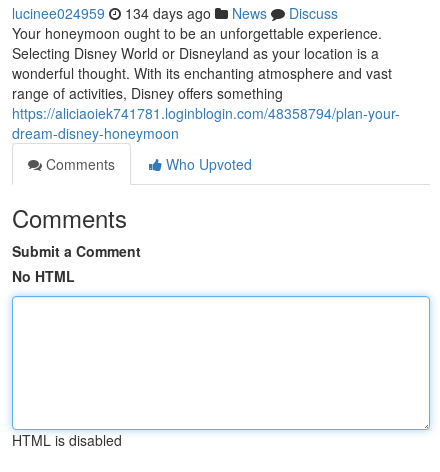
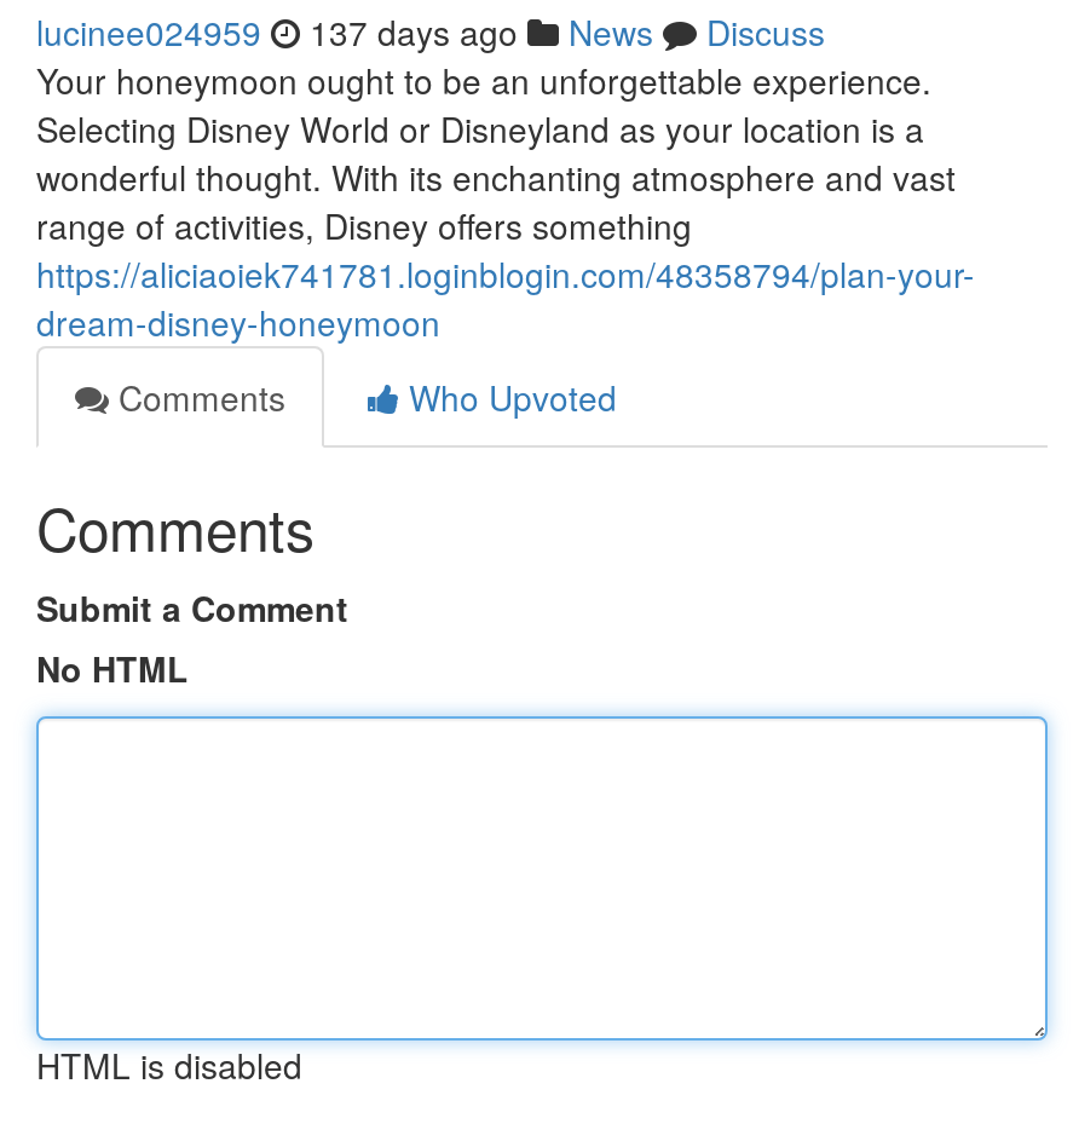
- lucinee024959 134 days ago News Discuss
+ lucinee024959 137 days ago News Discuss
